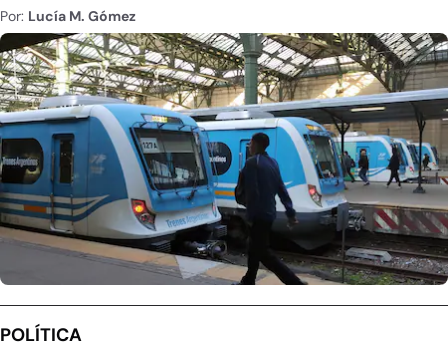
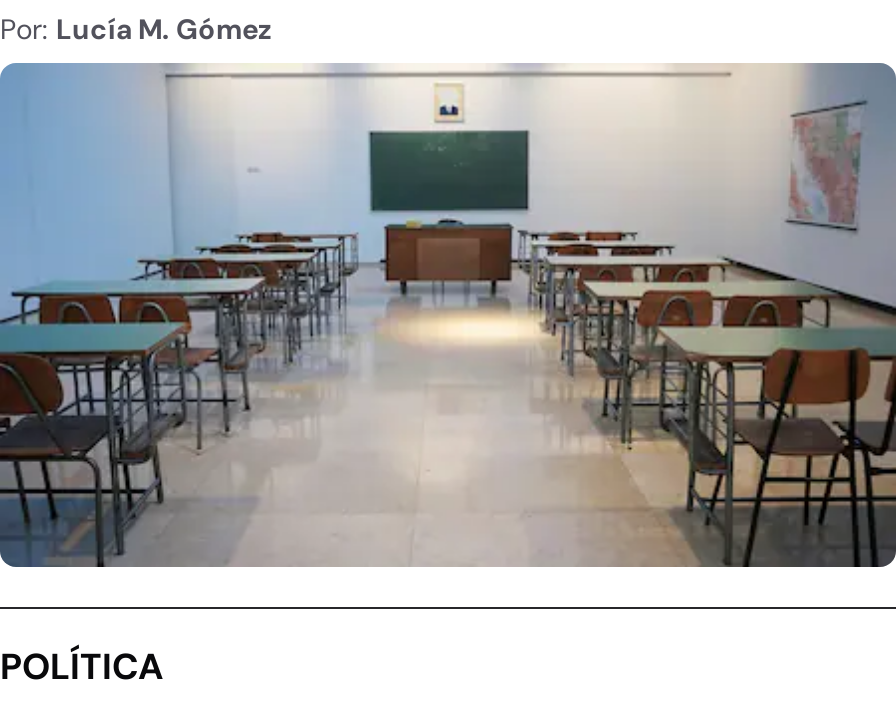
- [image]
+ [image]
